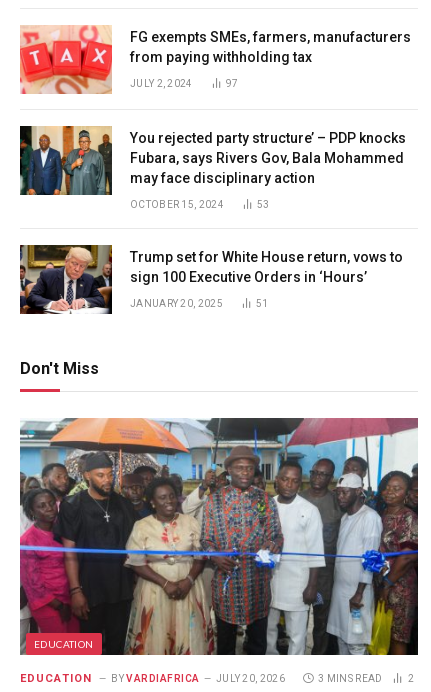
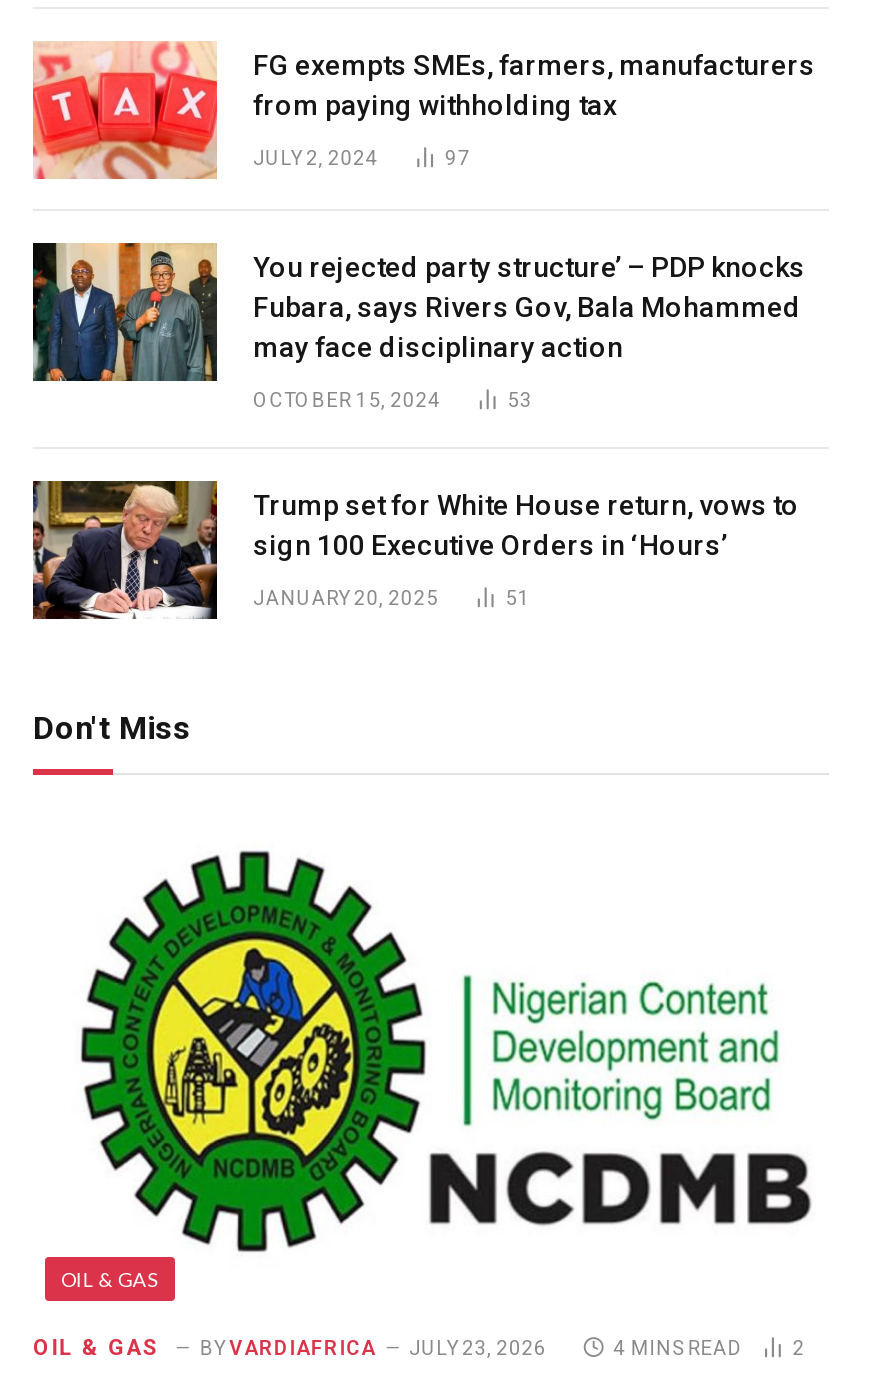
- [image]
- EDUCATION
+ [image]
+ OIL & GAS

- EDUCATION
+ OIL & GAS

- JULY 20, 2026
+ JULY 23, 2026

- 3 MINS READ
+ 4 MINS READ
